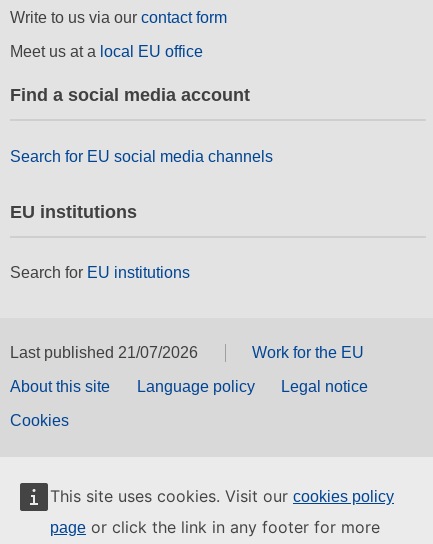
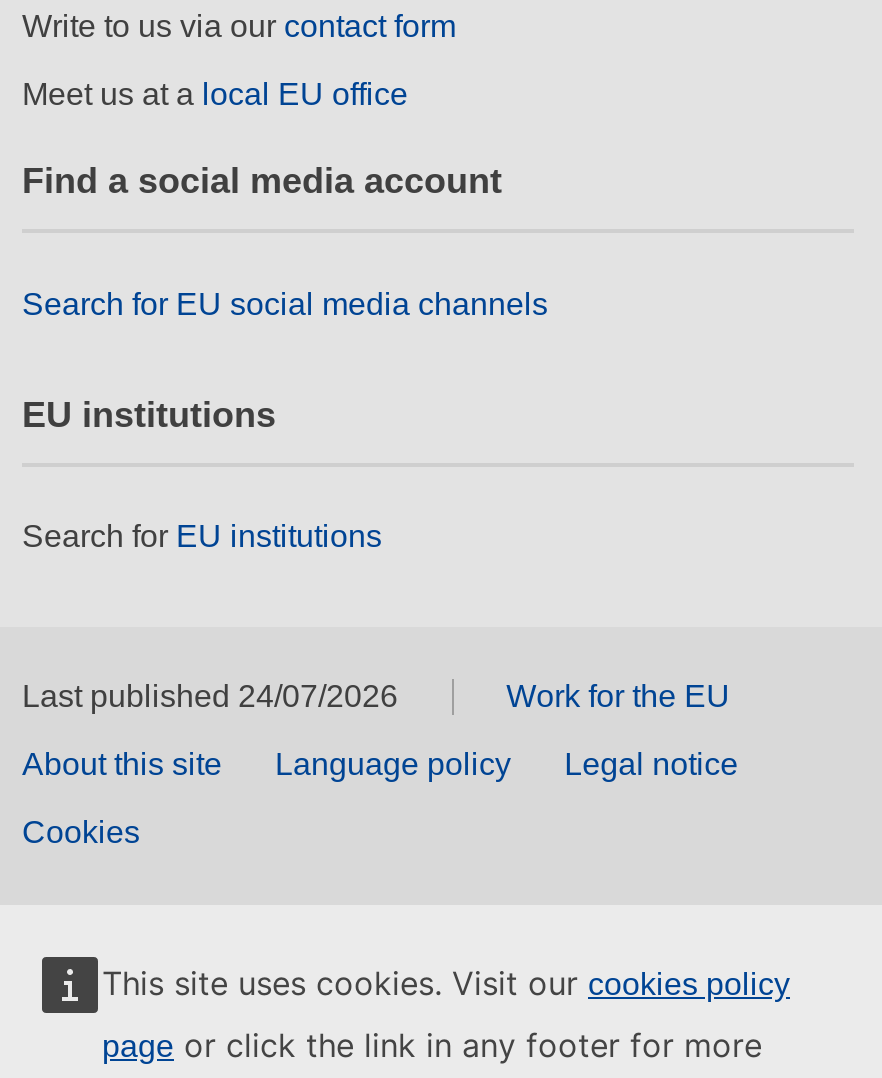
- Last published 21/07/2026
+ Last published 24/07/2026
